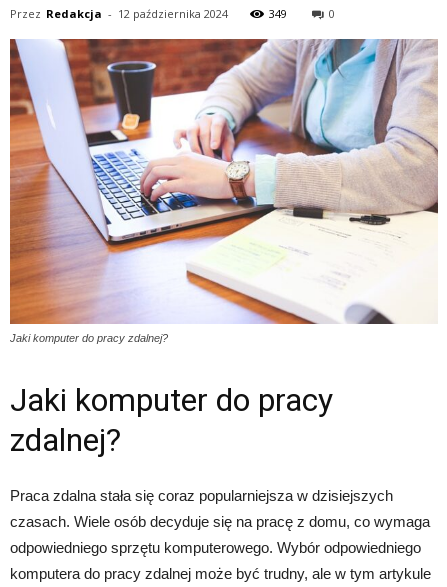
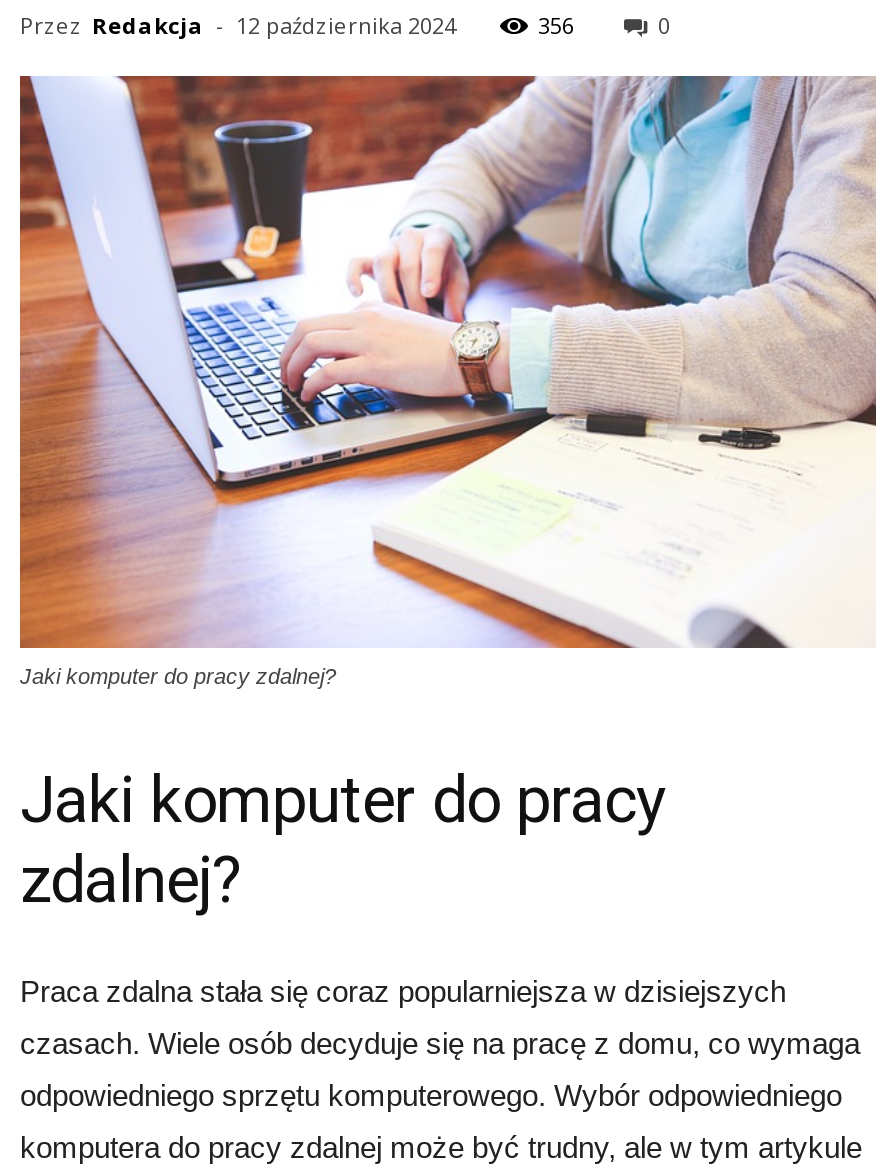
- 349
+ 356
